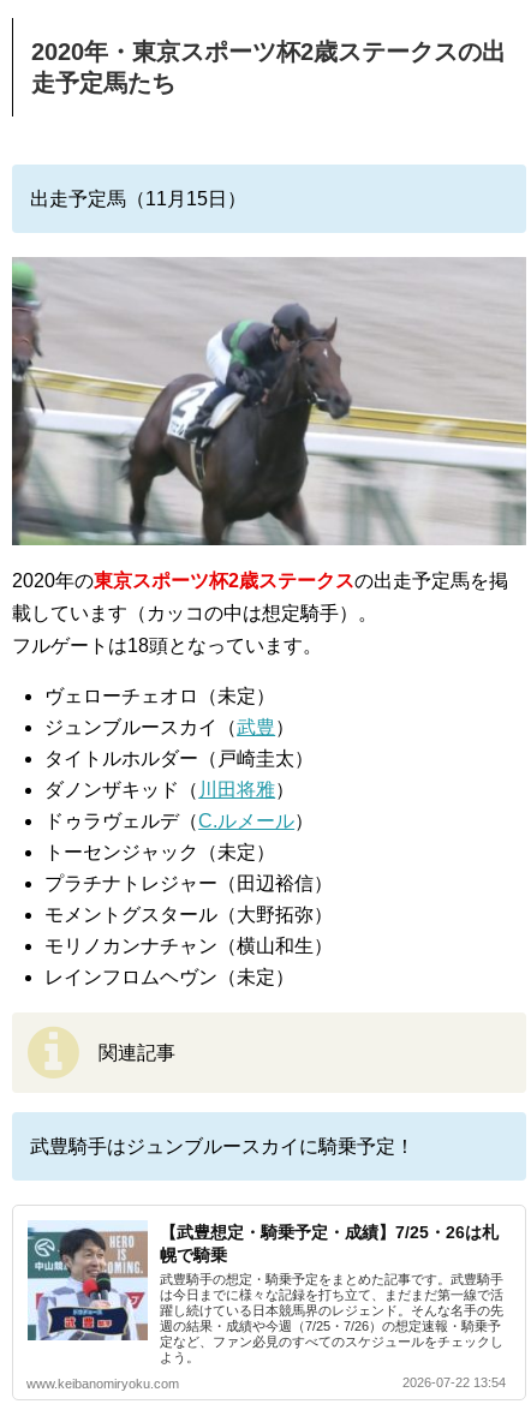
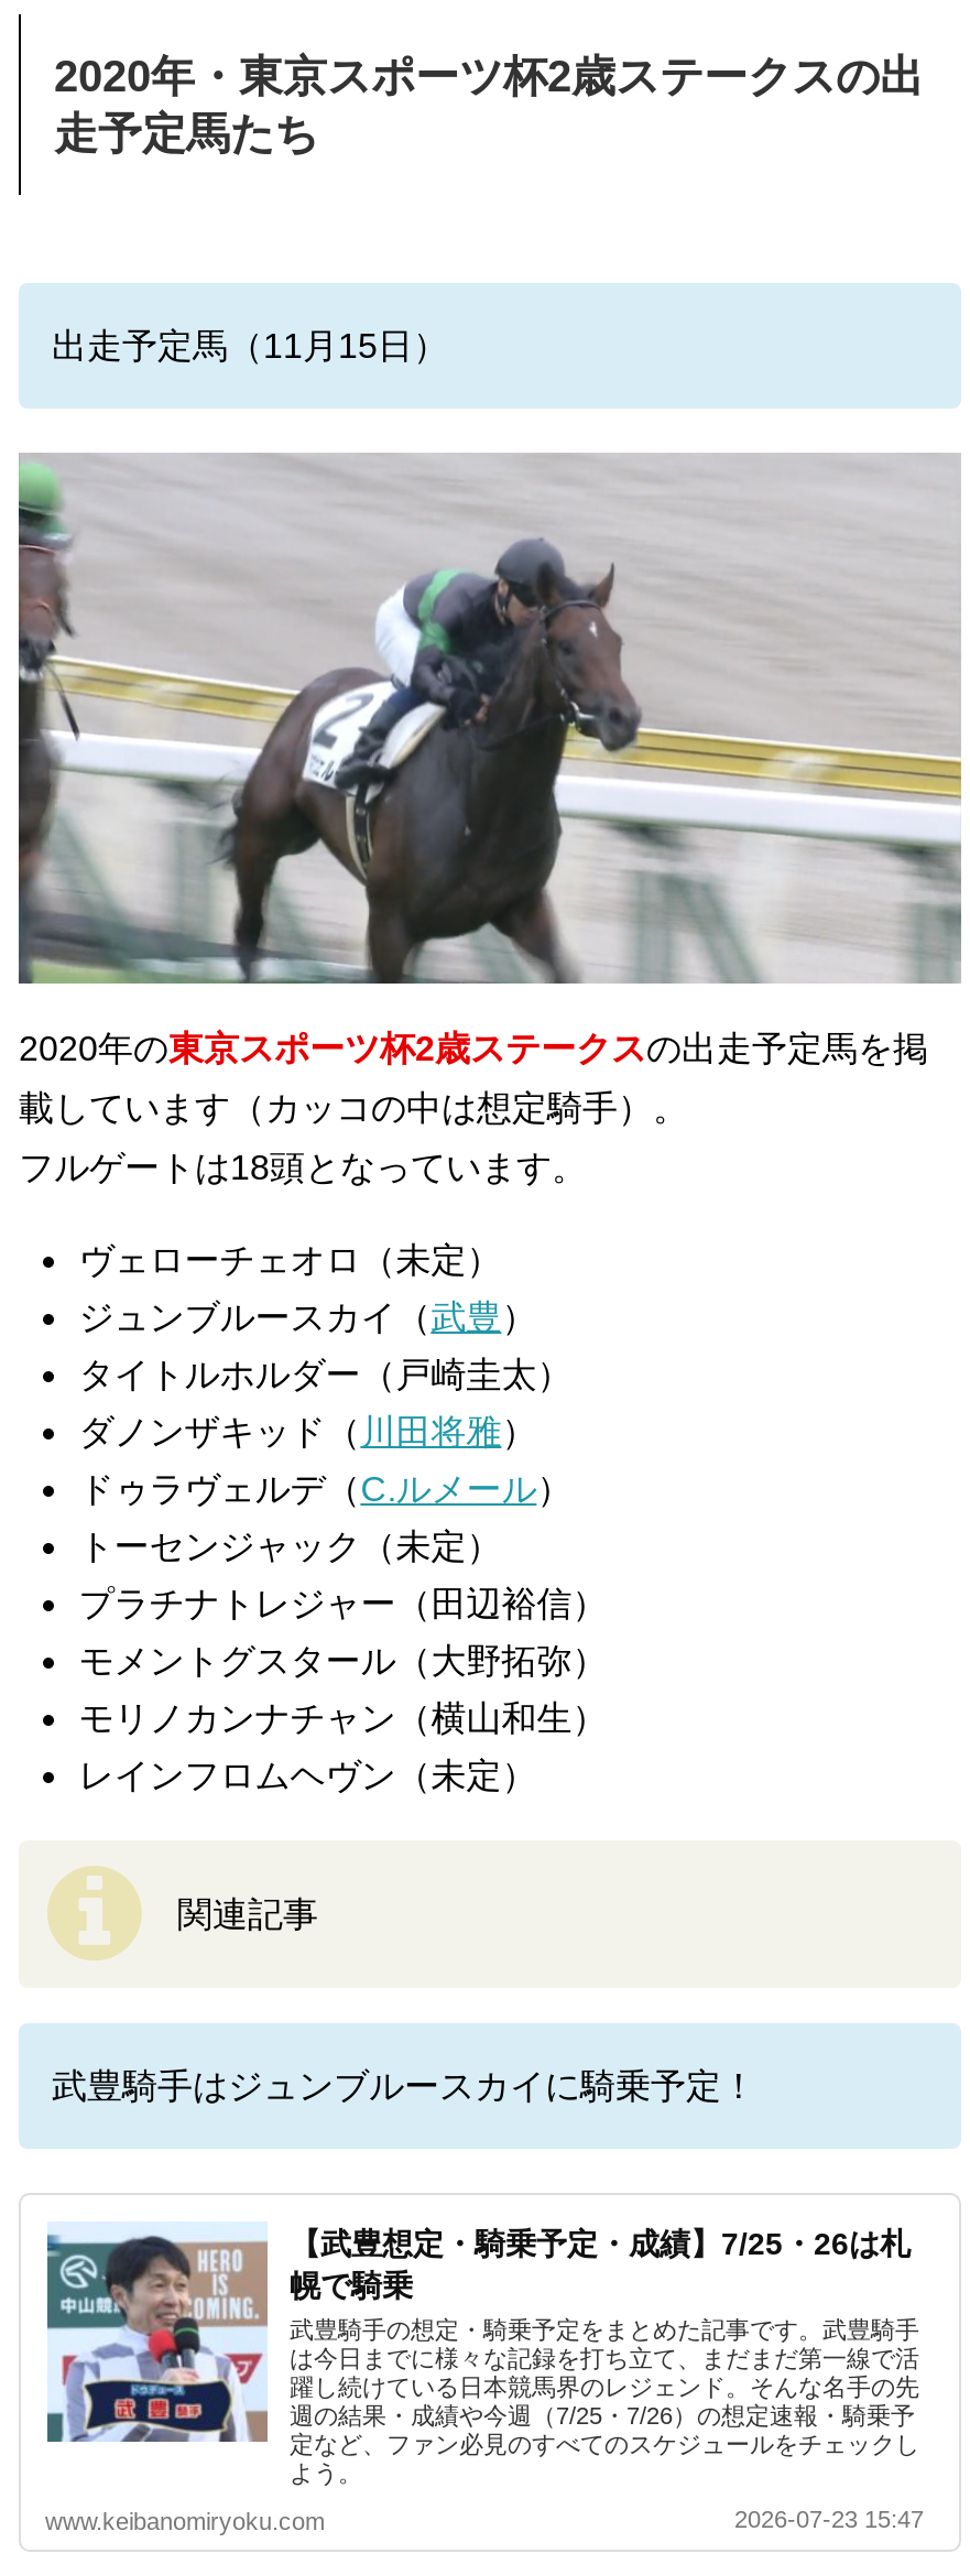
- 2026-07-22 13:54
+ 2026-07-23 15:47
